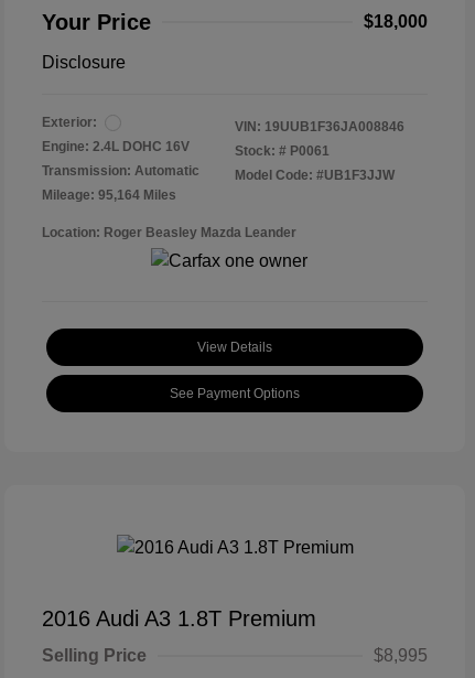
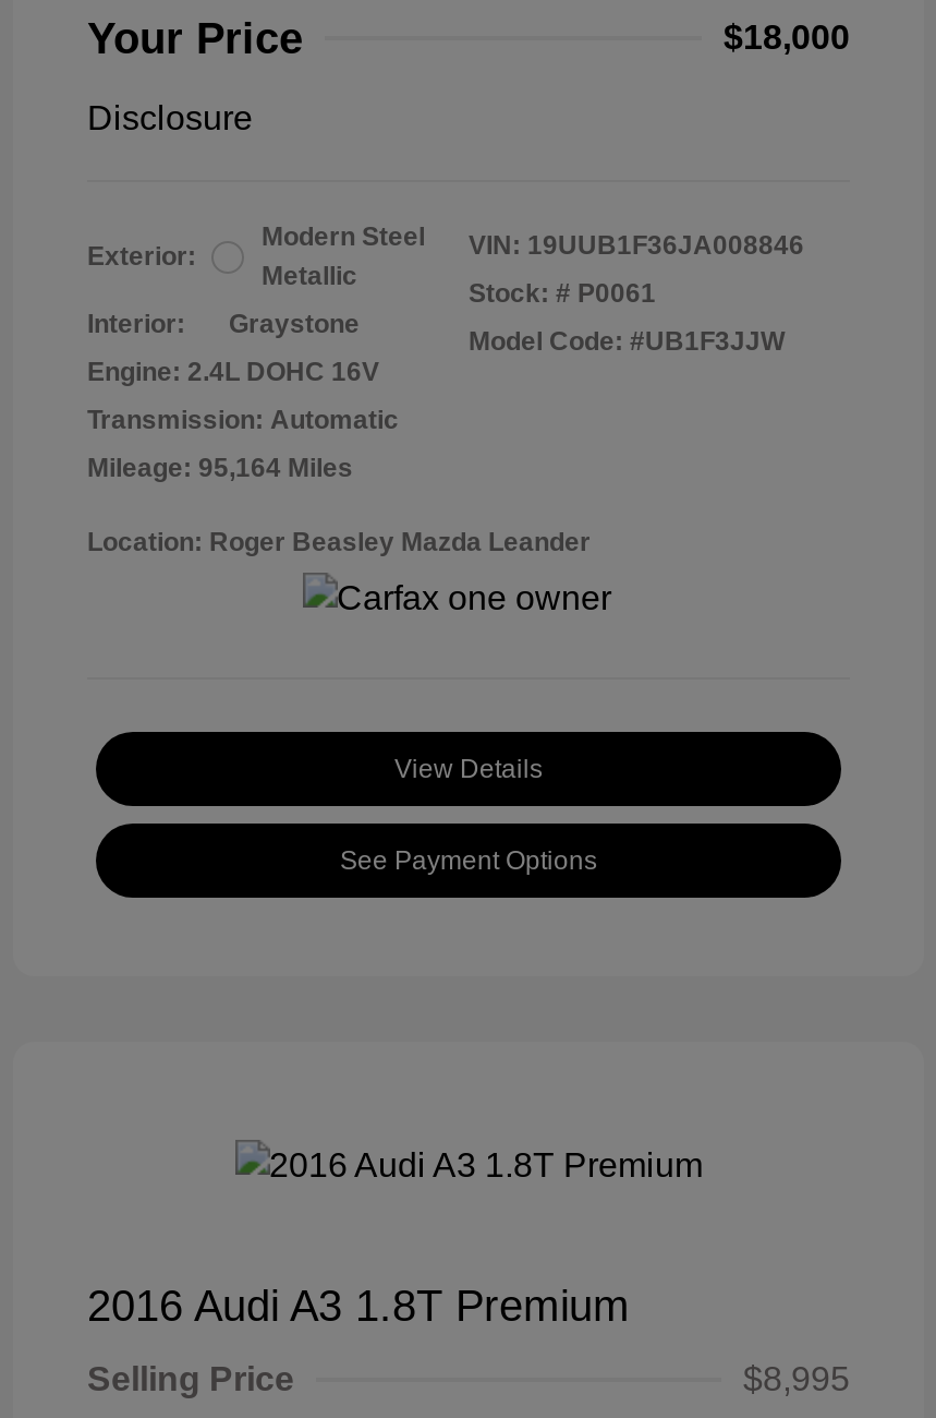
+ Modern Steel
+ Metallic
+ Interior:
+ Graystone
